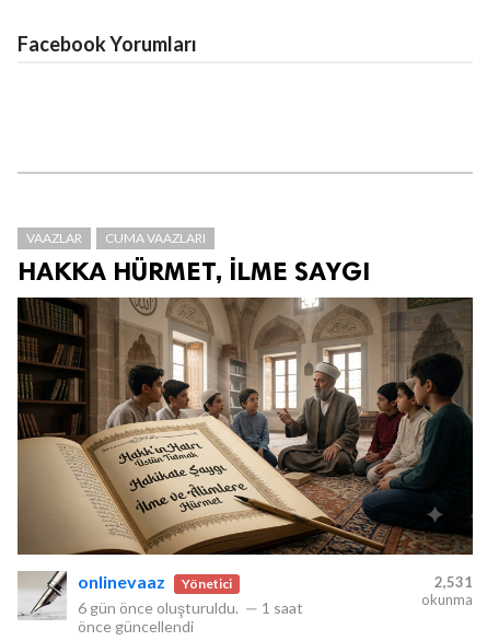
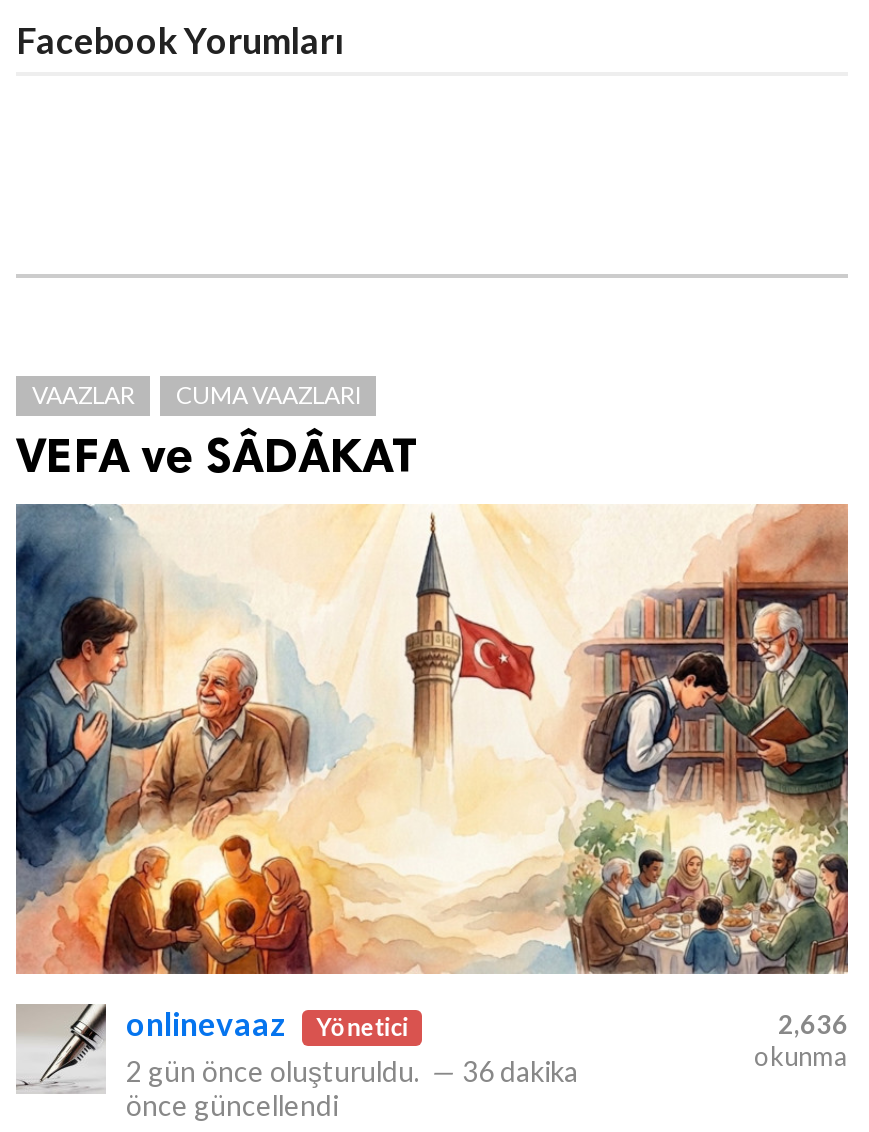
- HAKKA HÜRMET, İLME SAYGI
+ VEFA ve SÂDÂKAT

- [image]
- 2,531
+ [image]
+ 2,636

- 6 gün önce oluşturuldu. — 1 saat
+ 2 gün önce oluşturuldu. — 36 dakika
